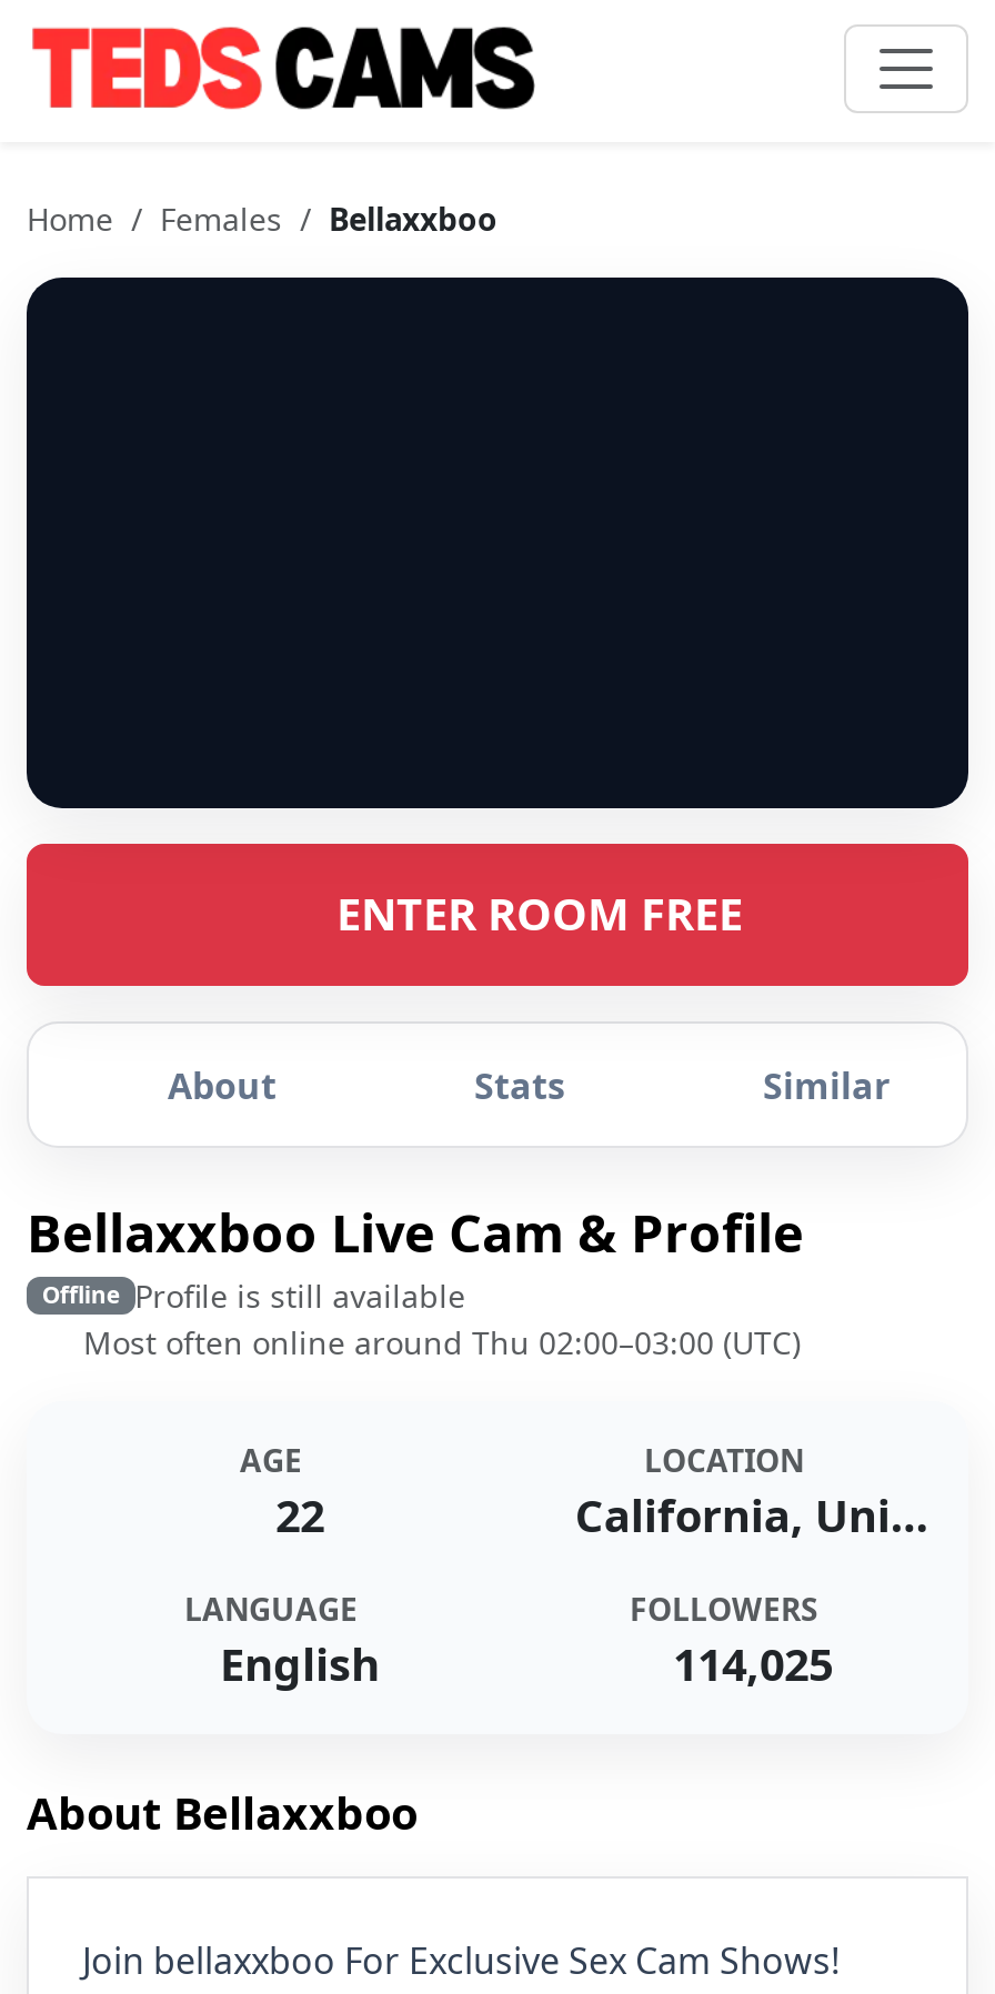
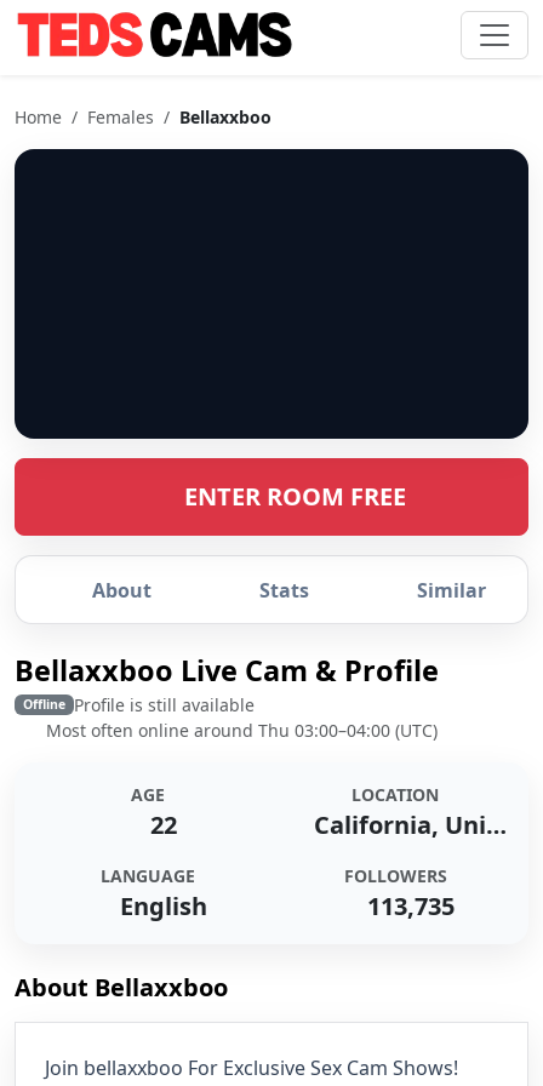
- Most often online around Thu 02:00–03:00 (UTC)
+ Most often online around Thu 03:00–04:00 (UTC)

- 114,025
+ 113,735
